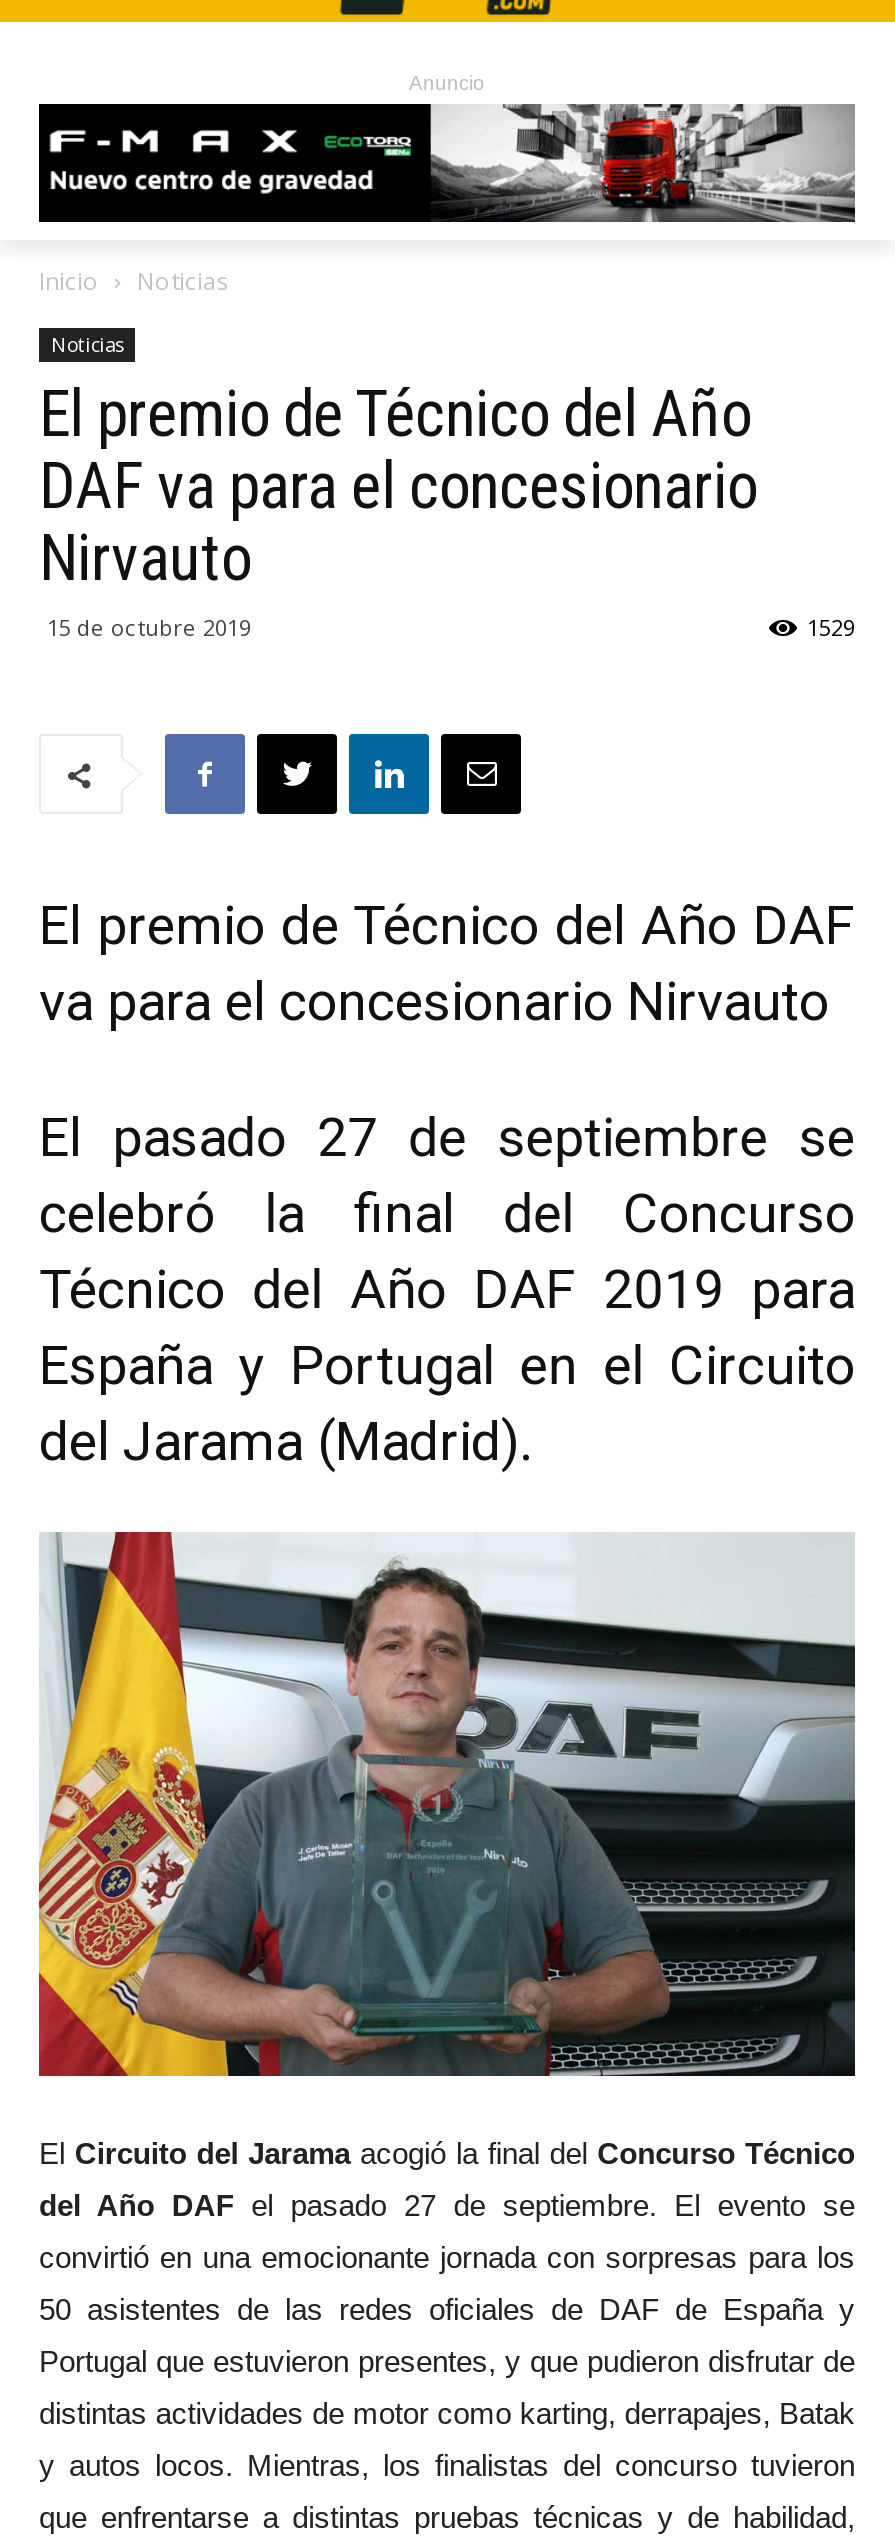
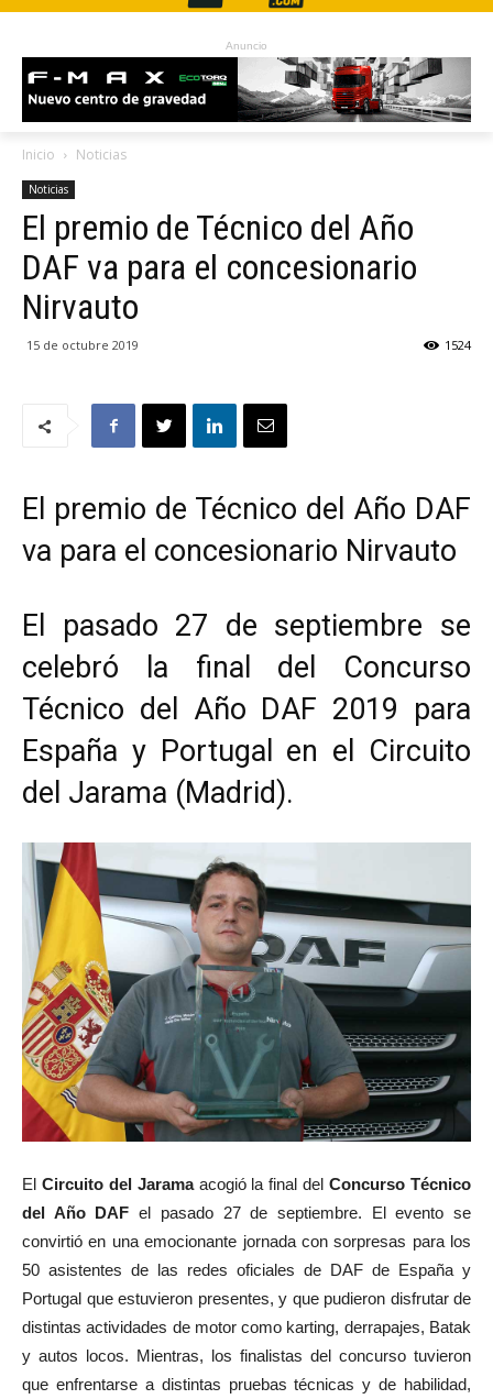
- 1529
+ 1524
